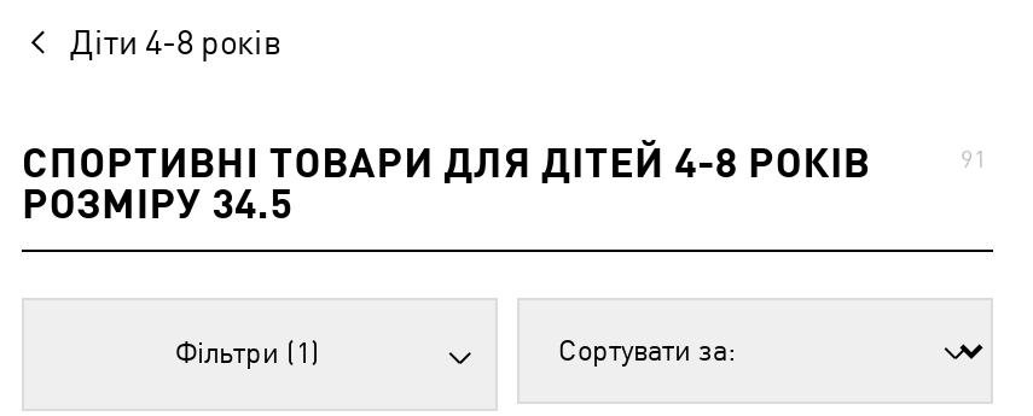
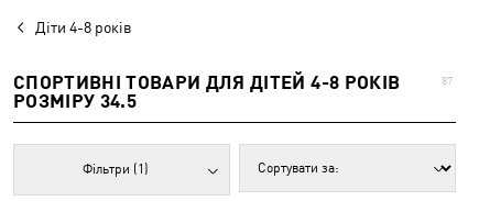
- 91
+ 87
